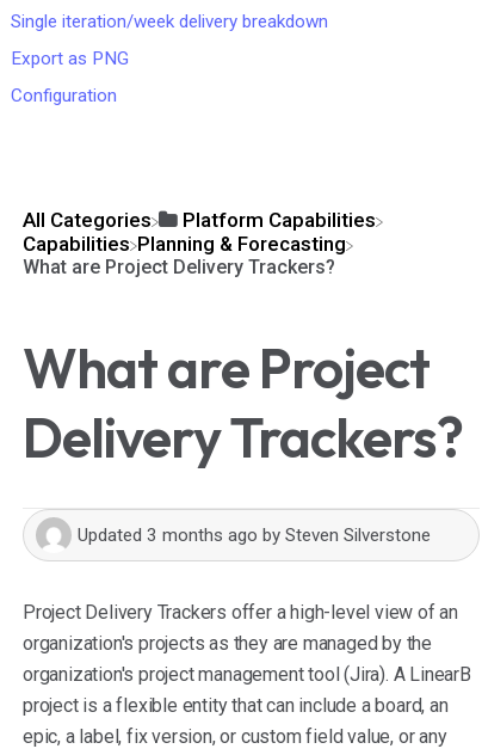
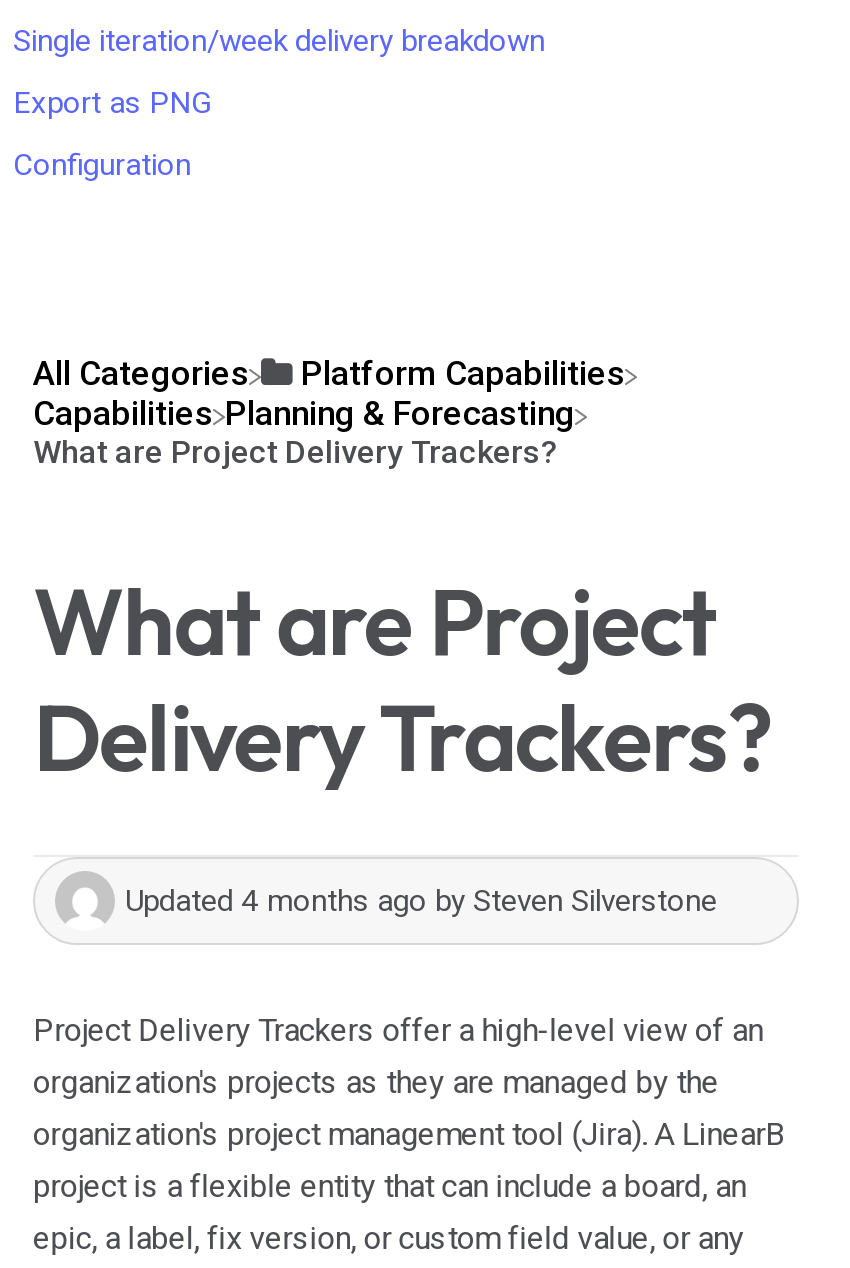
- Updated 3 months ago by Steven Silverstone
+ Updated 4 months ago by Steven Silverstone
